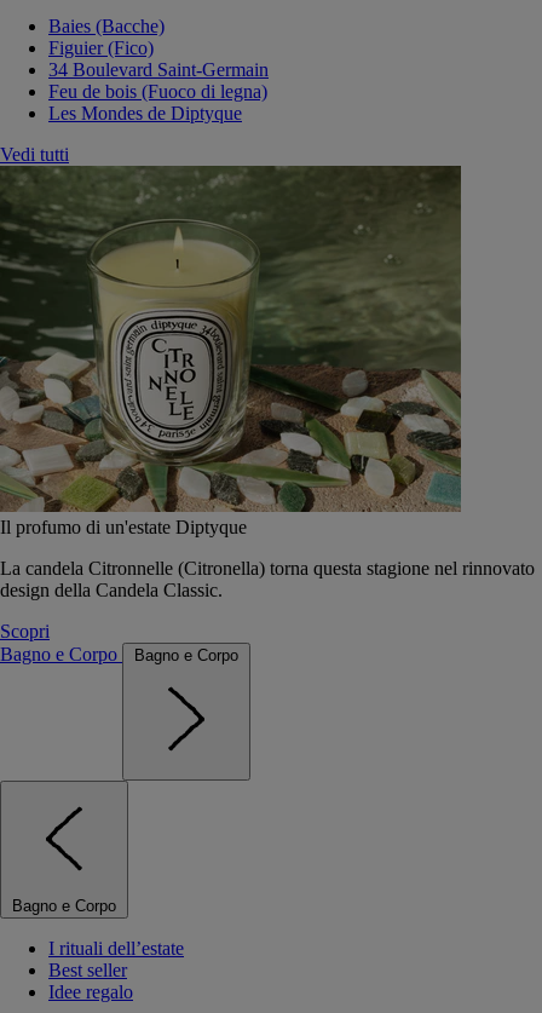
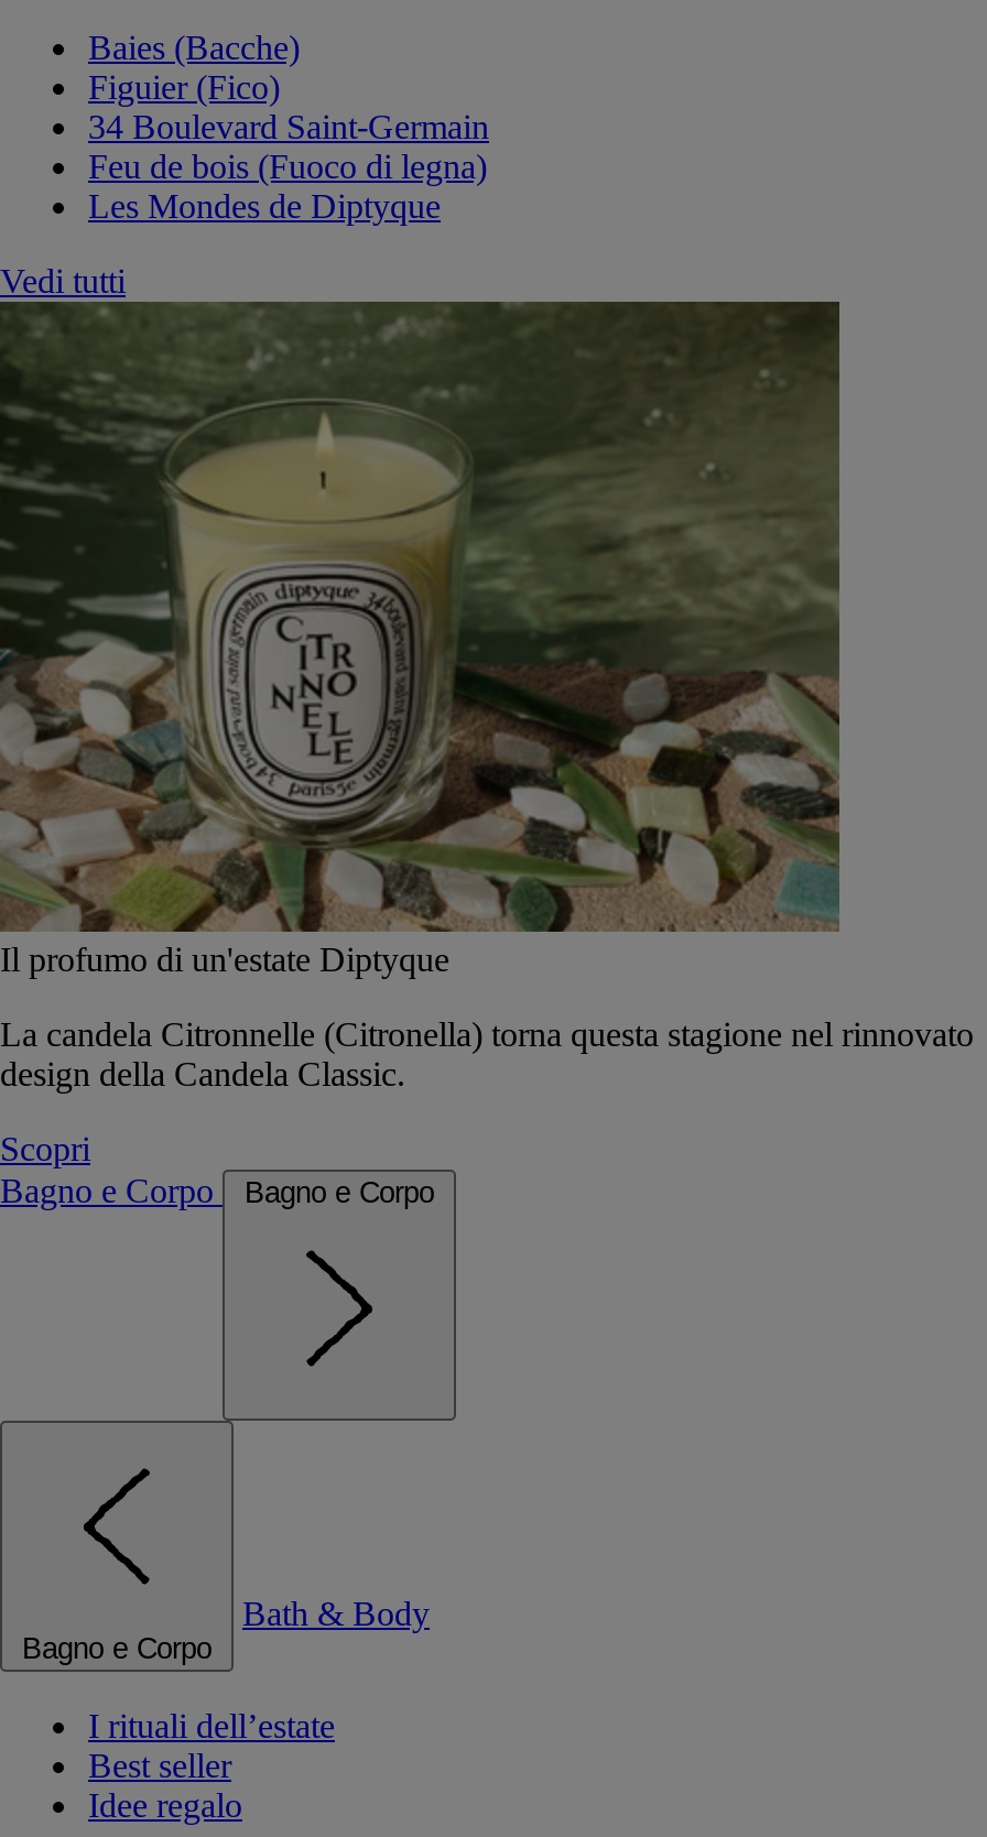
+ Bath & Body
